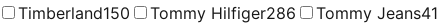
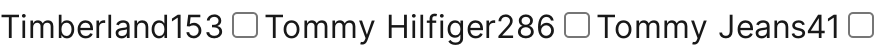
- Timberland150 Tommy Hilfiger286 Tommy Jeans41
+ Timberland153 Tommy Hilfiger286 Tommy Jeans41
